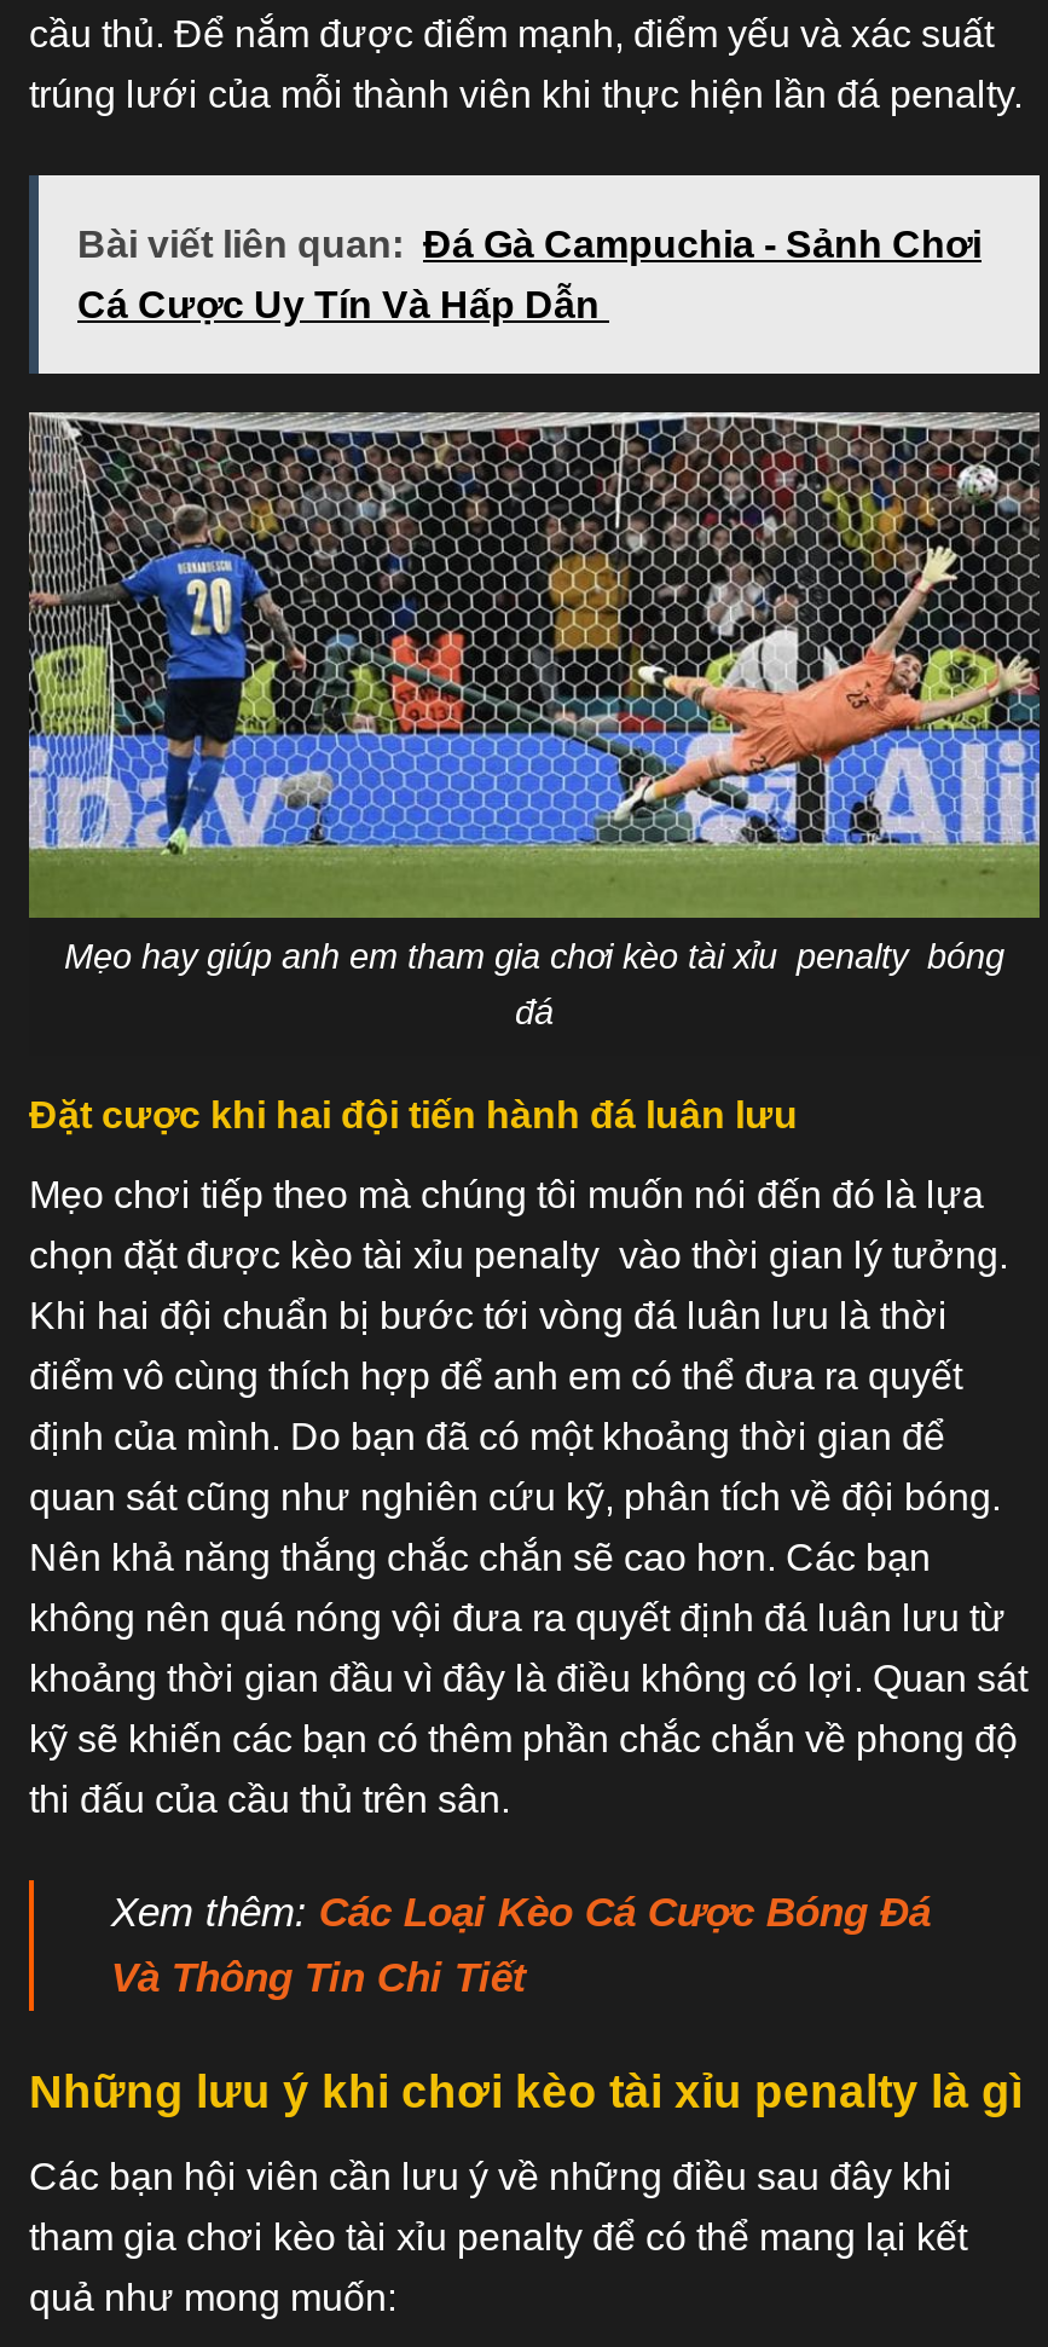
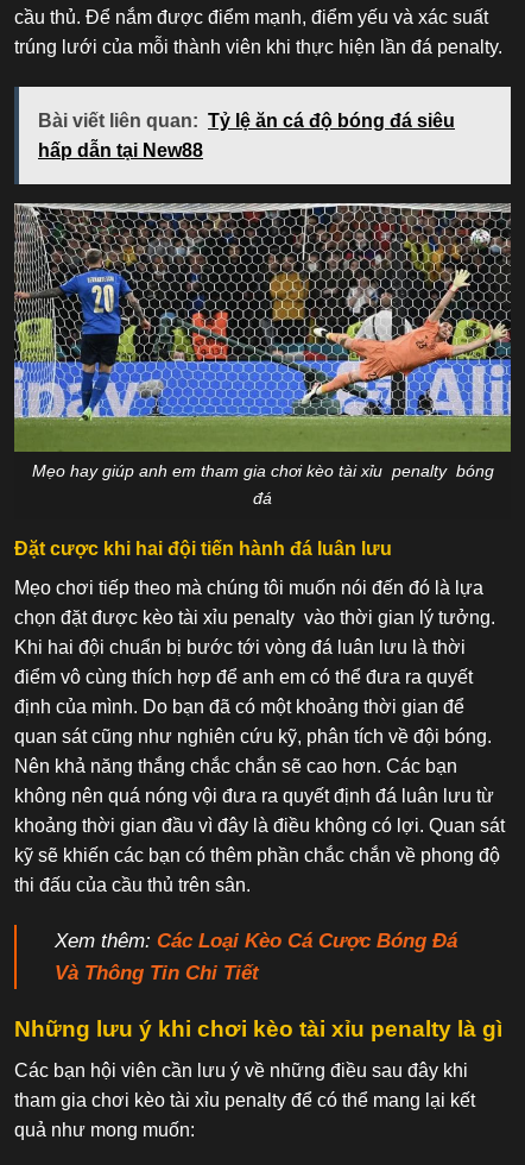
- Bài viết liên quan: Đá Gà Campuchia - Sảnh Chơi
+ Bài viết liên quan: Tỷ lệ ăn cá độ bóng đá siêu

- Cá Cược Uy Tín Và Hấp Dẫn
+ hấp dẫn tại New88
